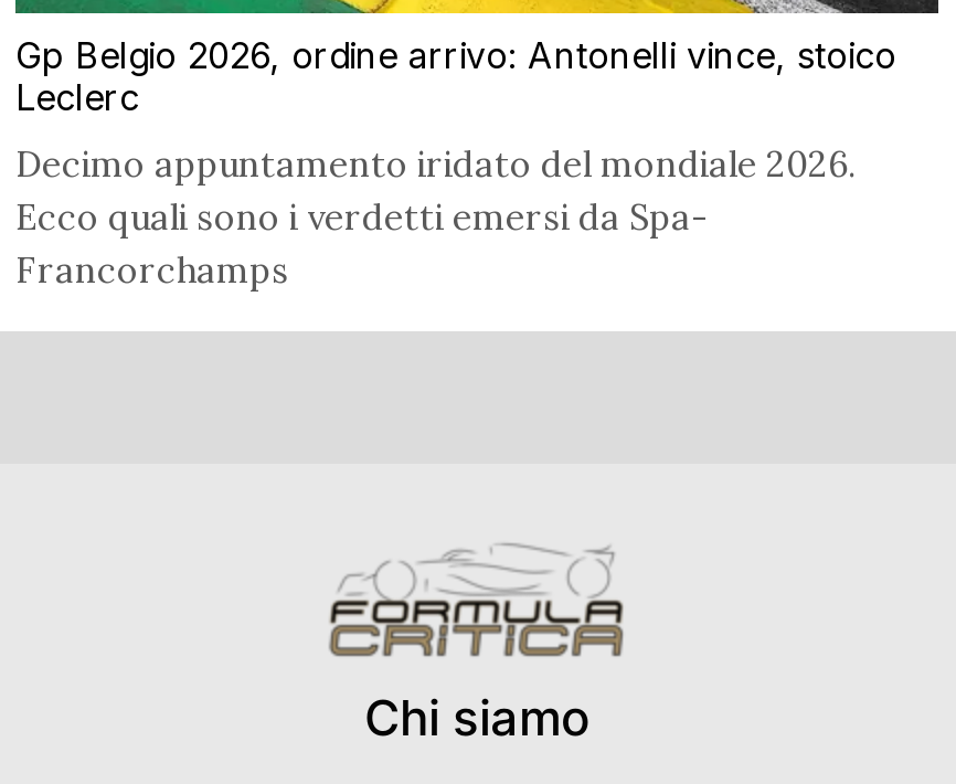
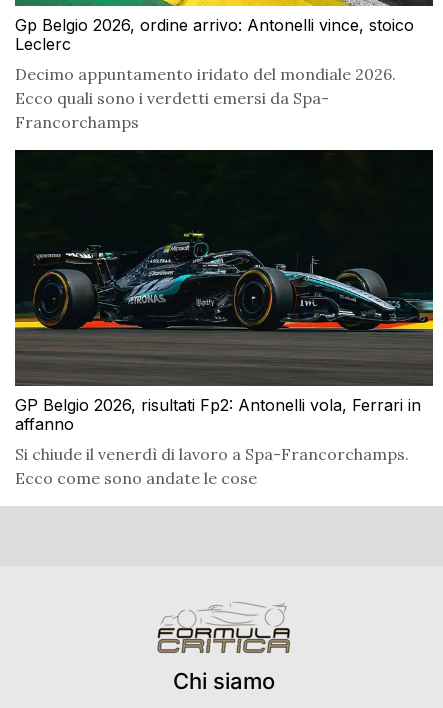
+ [image]
+ GP Belgio 2026, risultati Fp2: Antonelli vola, Ferrari in
+ affanno
+ Si chiude il venerdì di lavoro a Spa-Francorchamps.
+ Ecco come sono andate le cose
